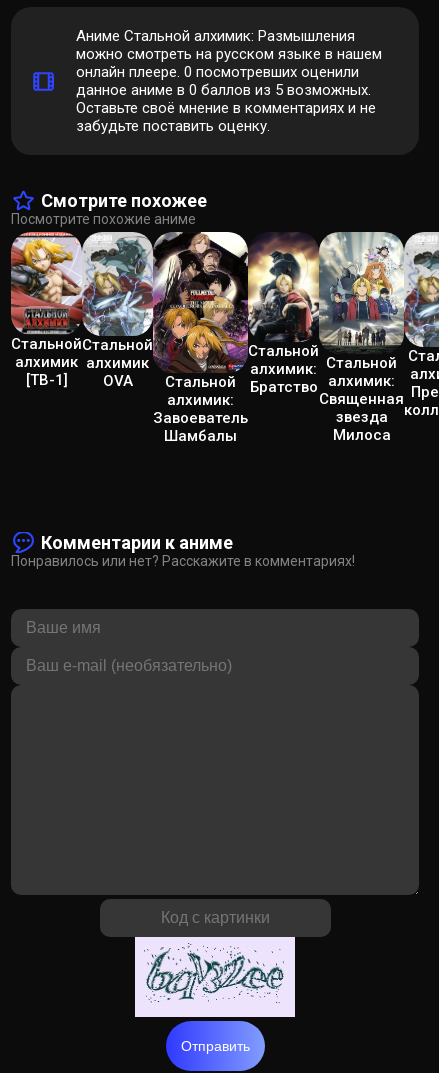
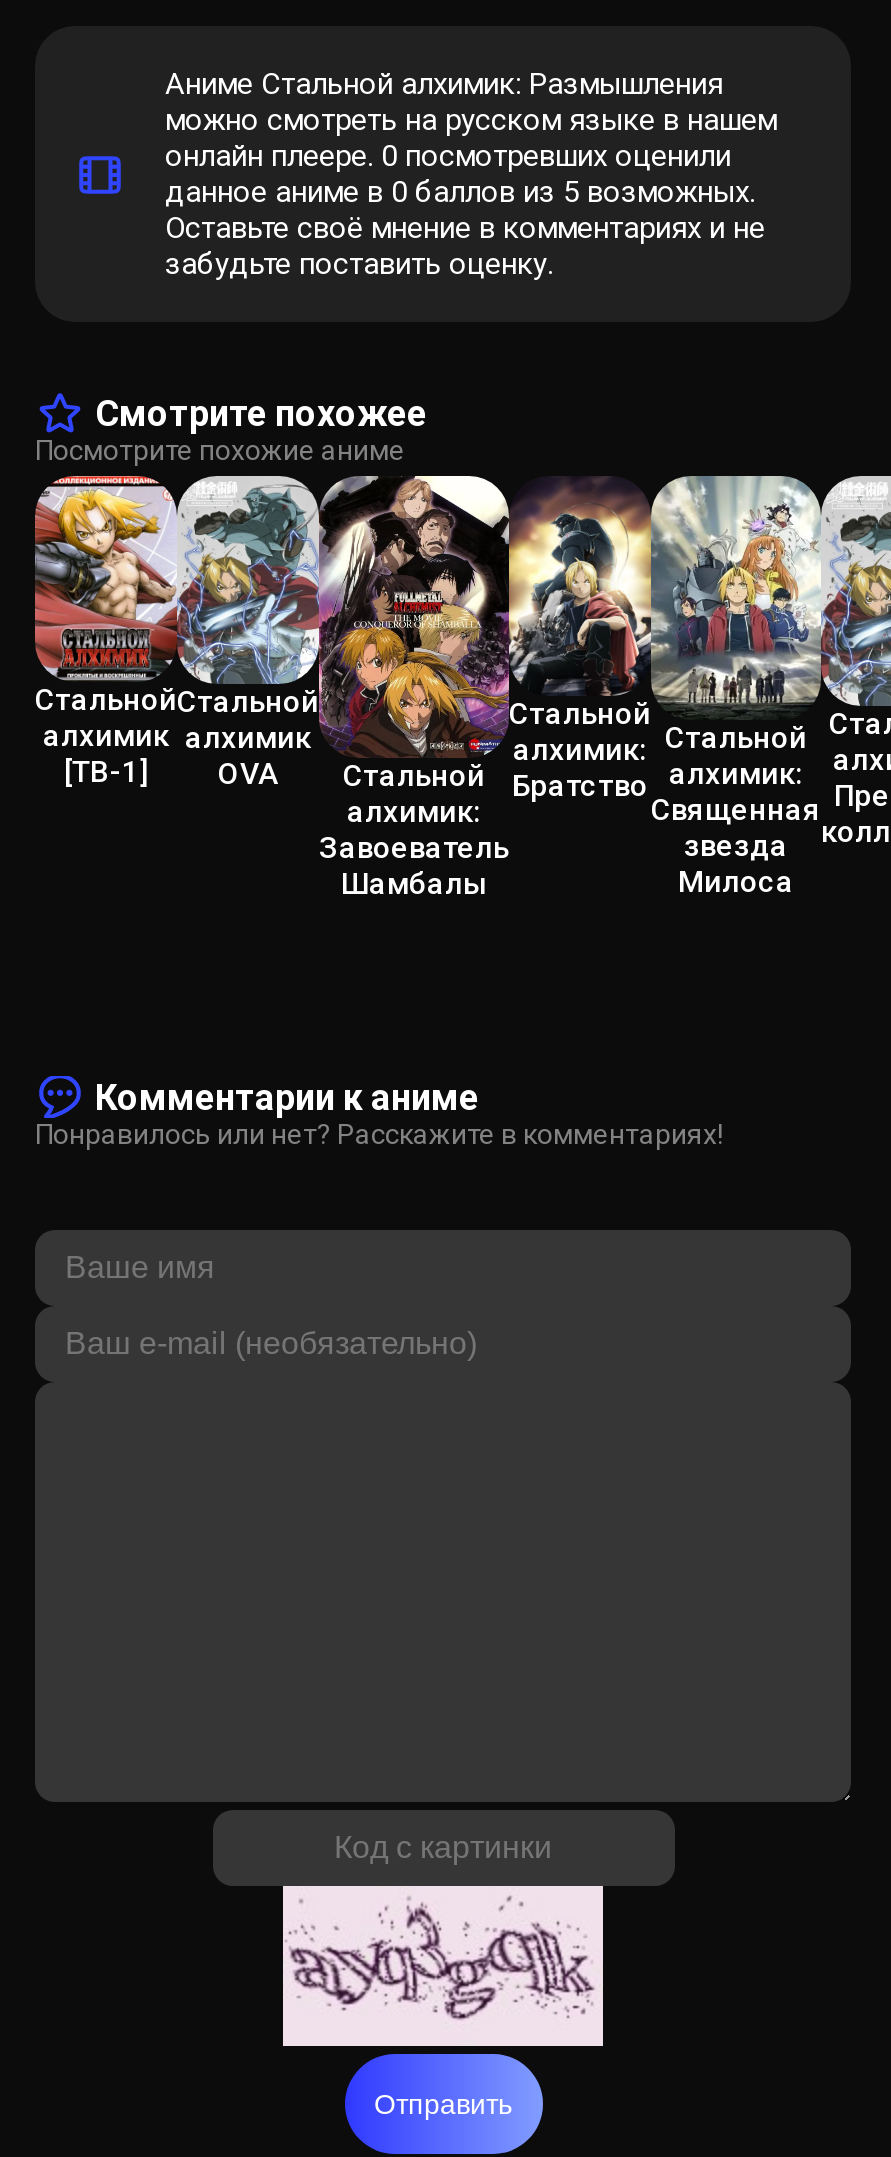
- [image]
+ [image]
